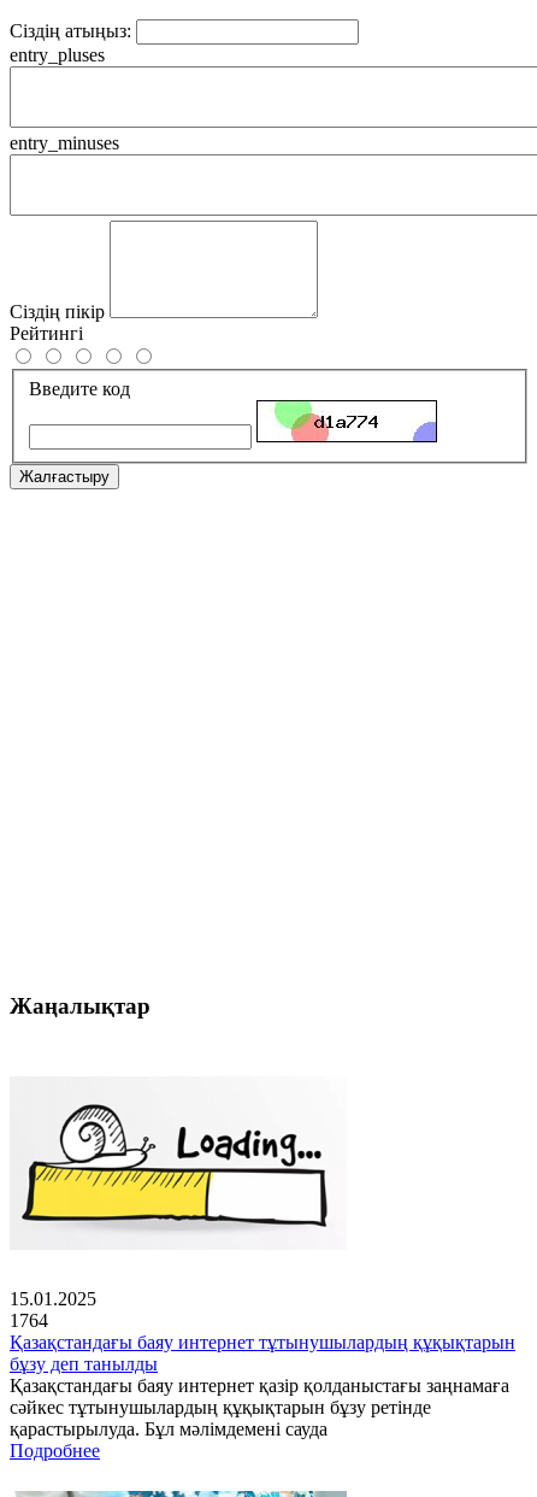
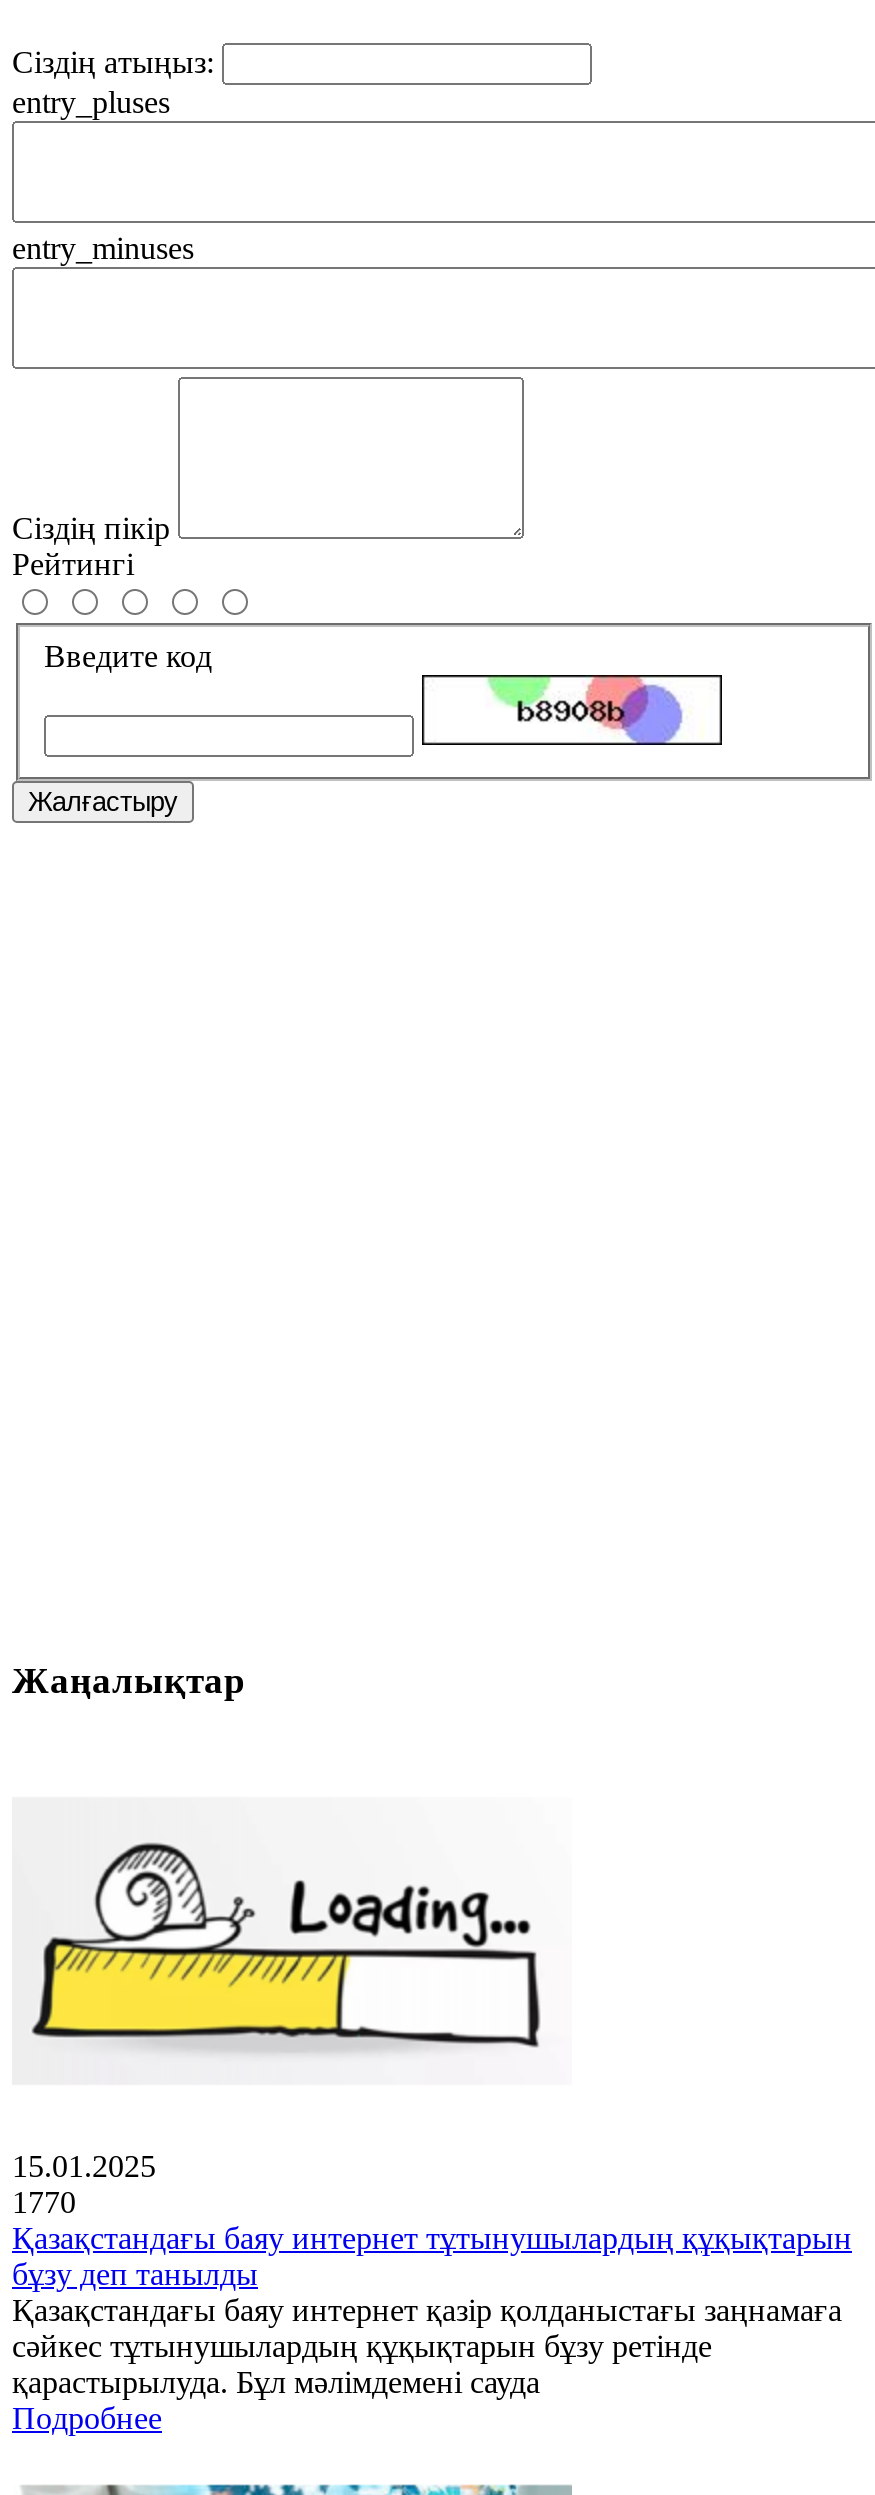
- [image]
+ [image]

- 1764
+ 1770
